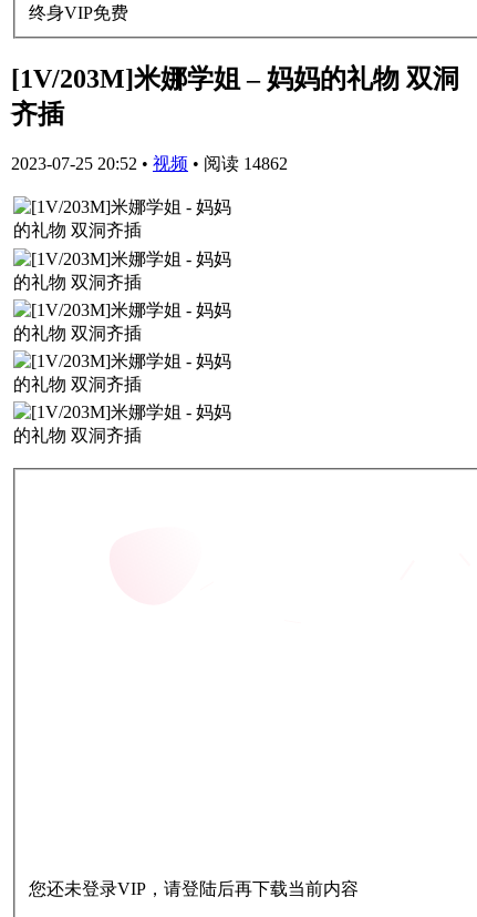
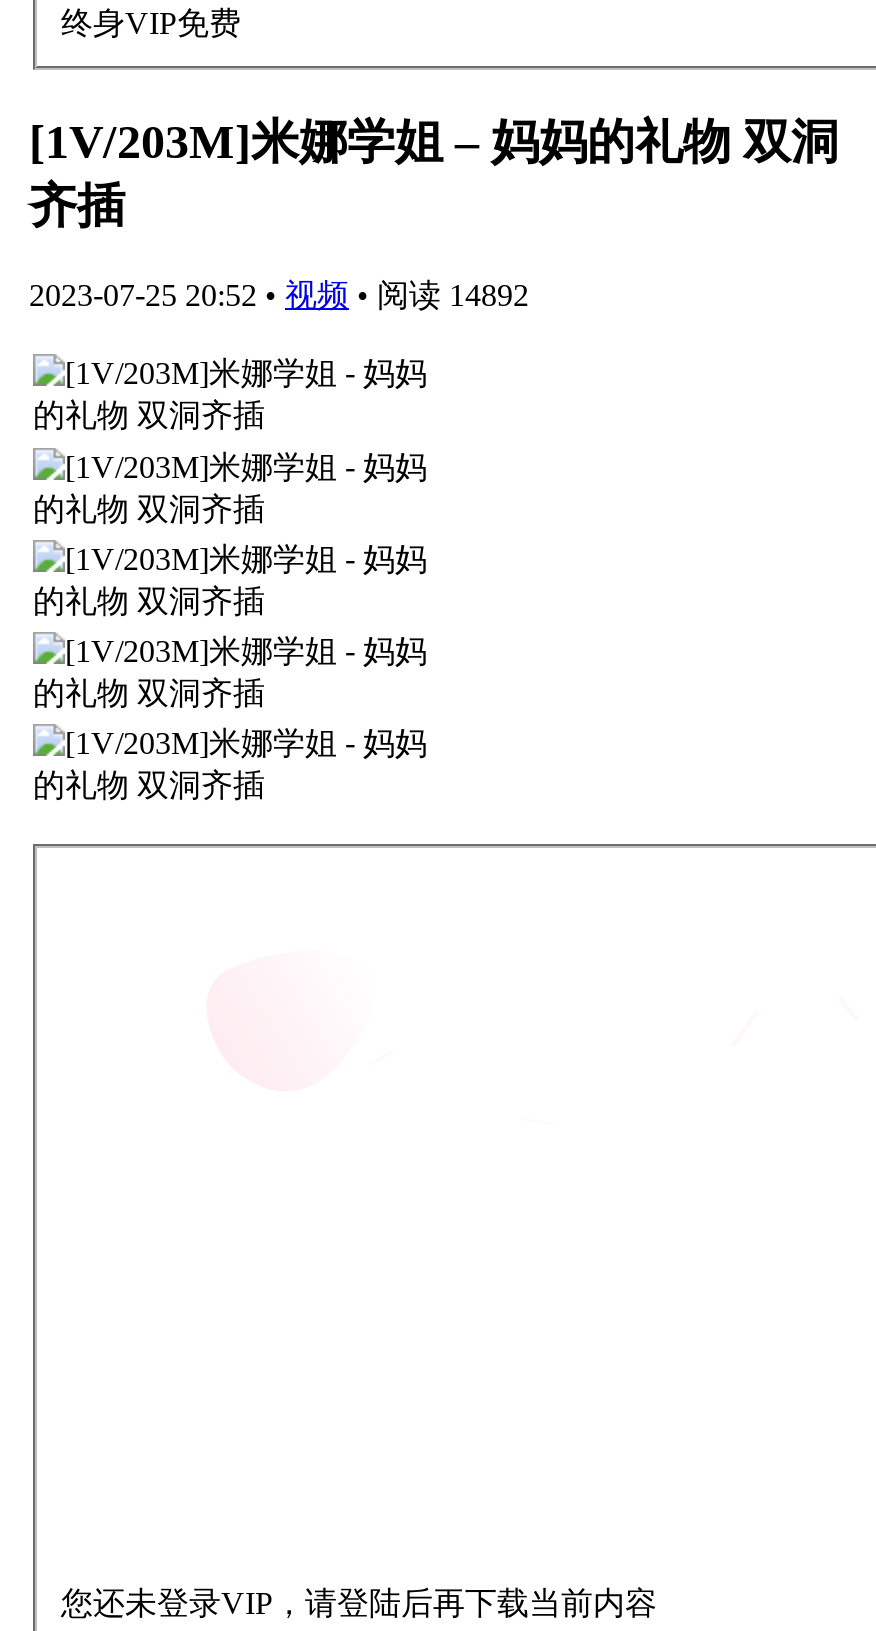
- 2023-07-25 20:52 • 视频 • 阅读 14862
+ 2023-07-25 20:52 • 视频 • 阅读 14892
